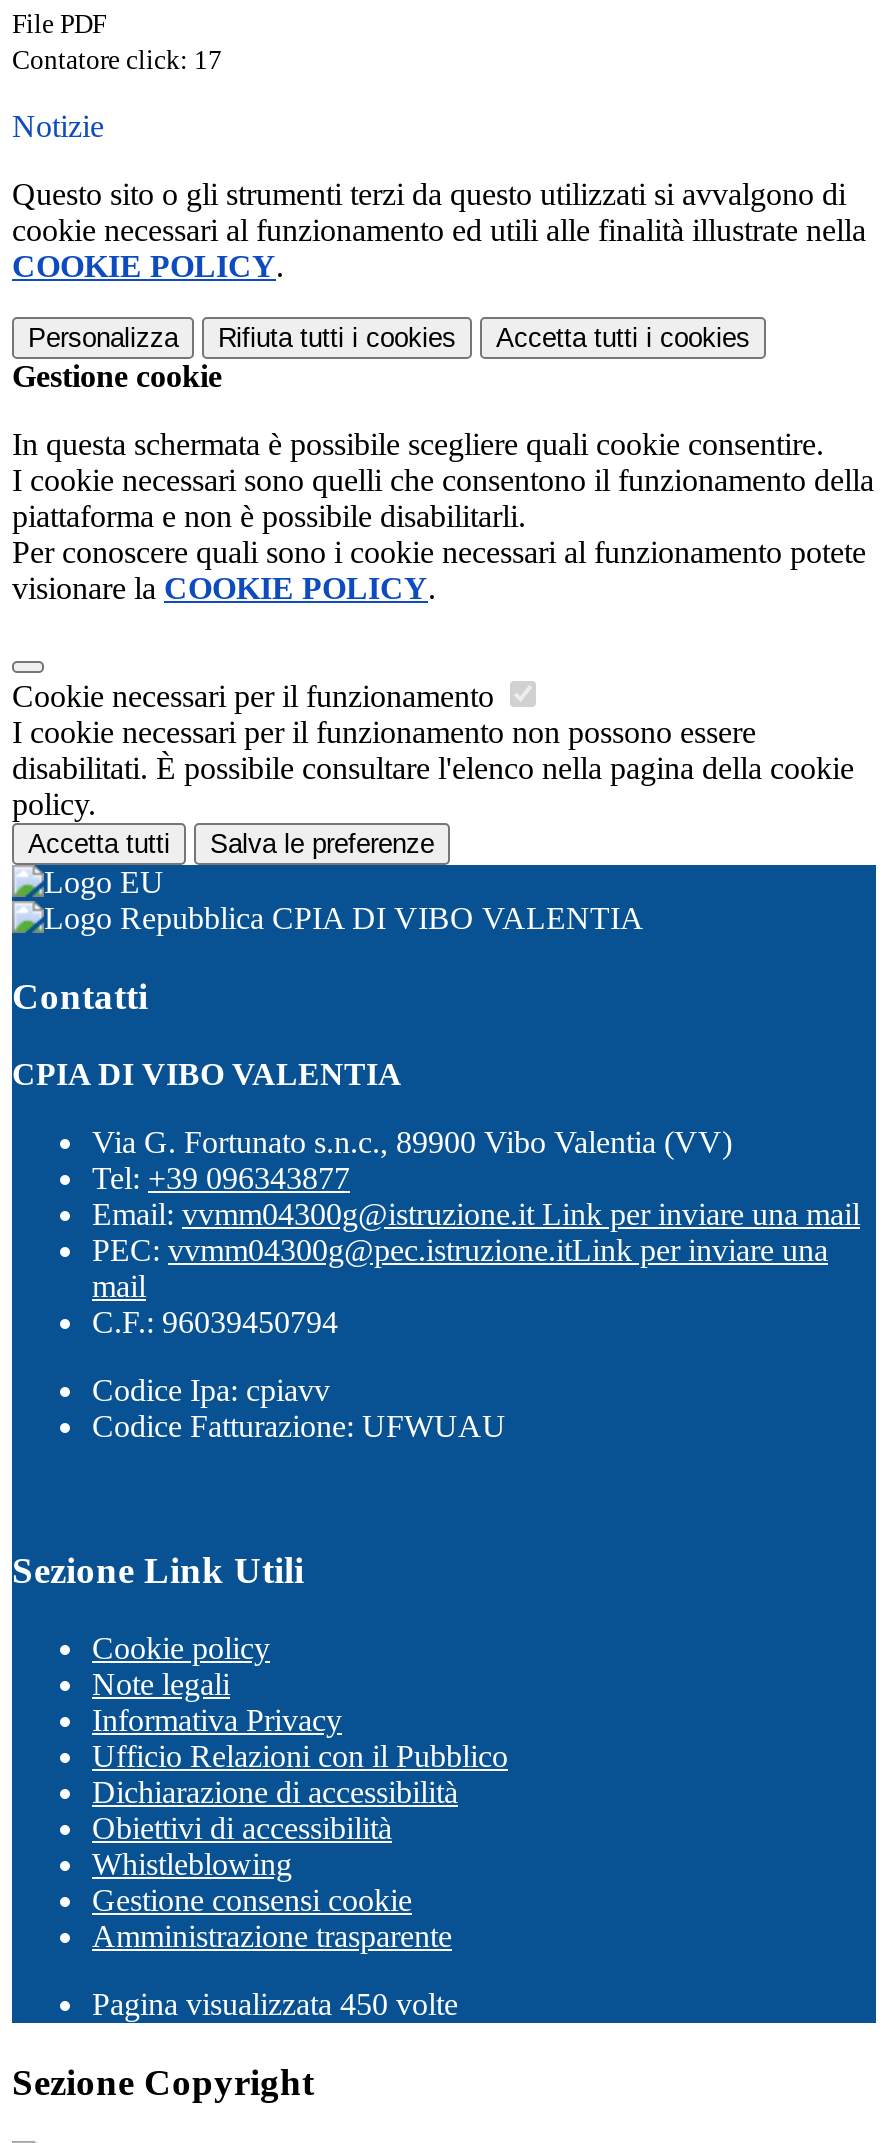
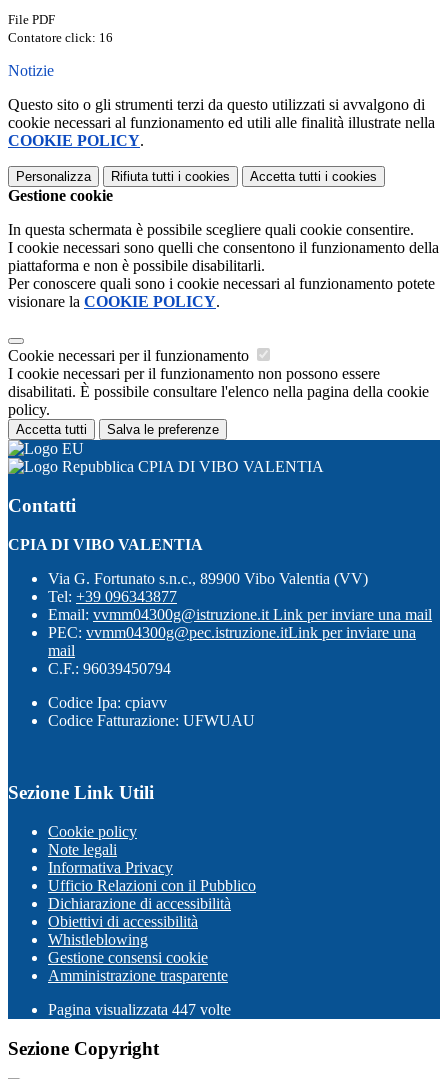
- Contatore click: 17
+ Contatore click: 16

- Pagina visualizzata 450 volte
+ Pagina visualizzata 447 volte
